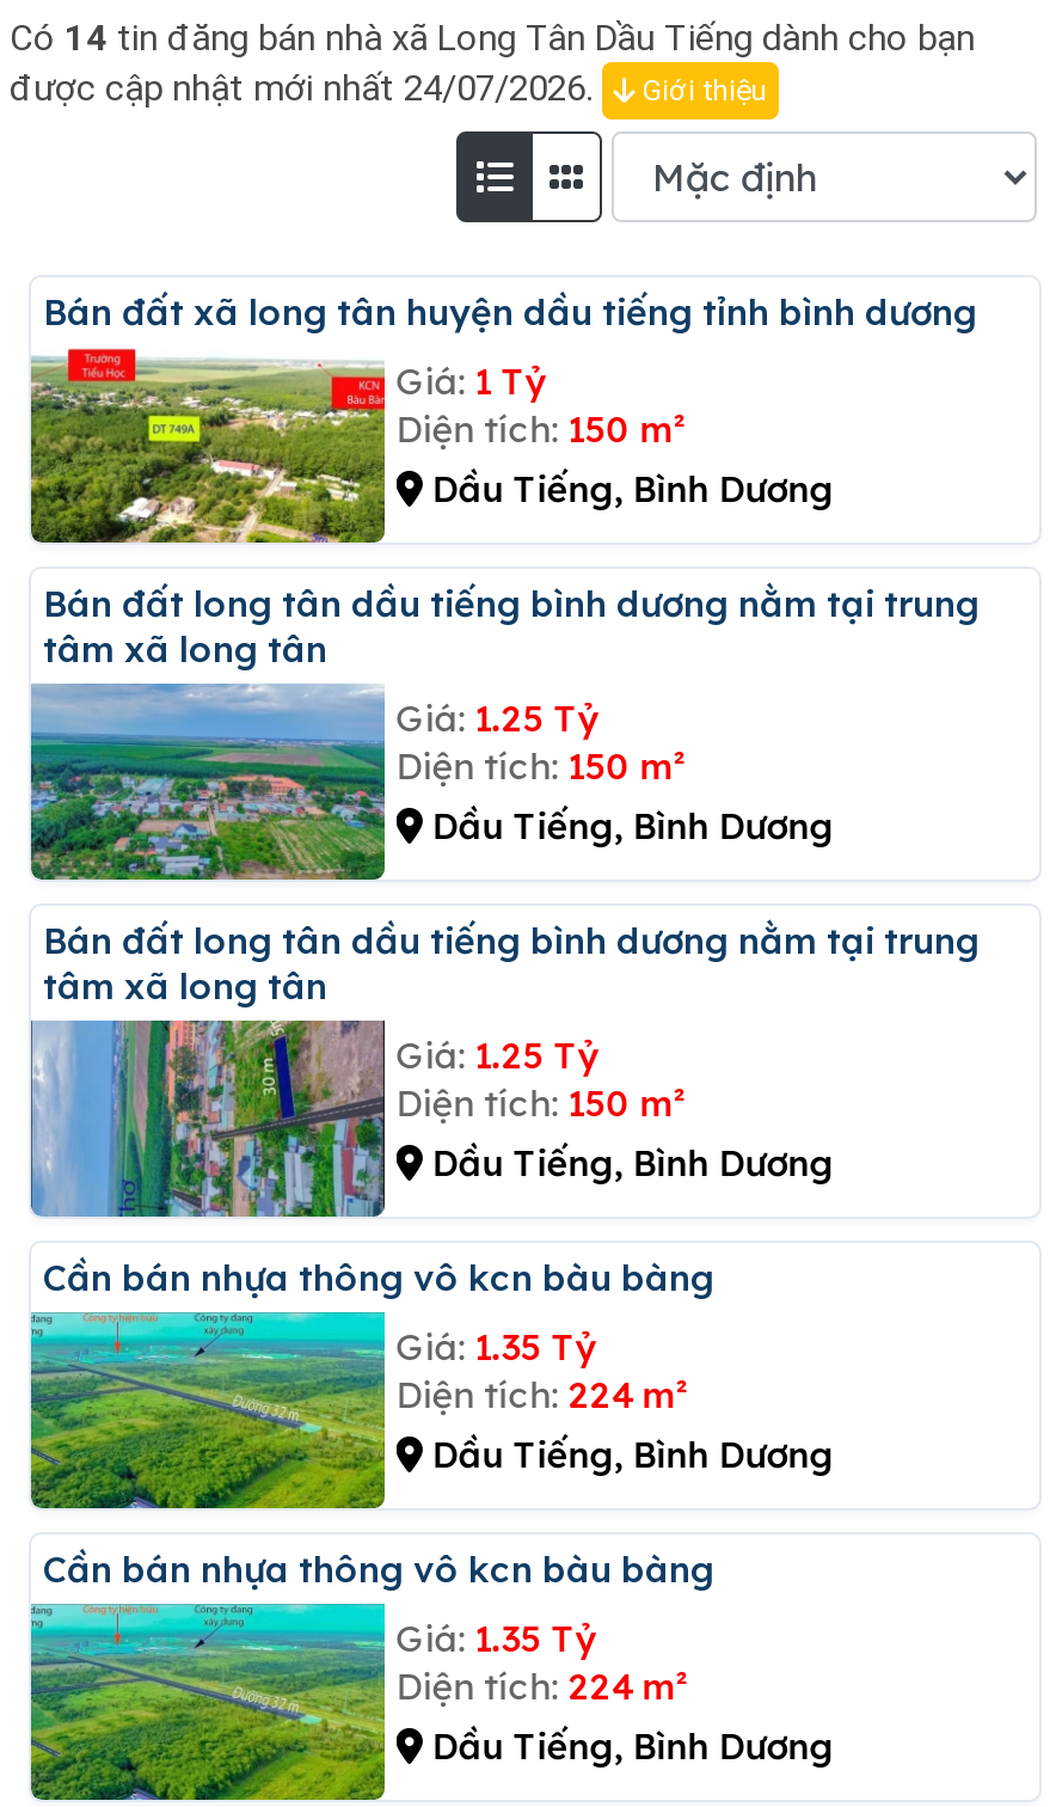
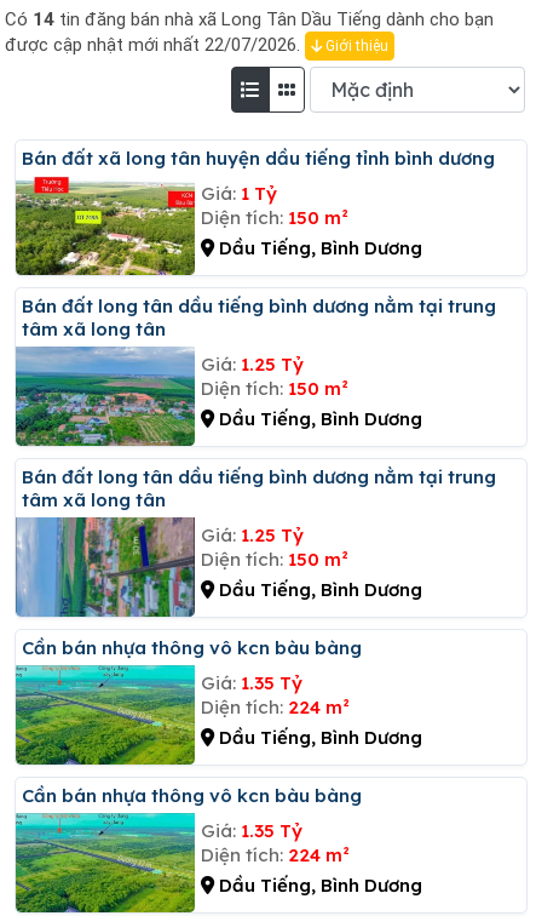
- được cập nhật mới nhất 24/07/2026.
+ được cập nhật mới nhất 22/07/2026.
